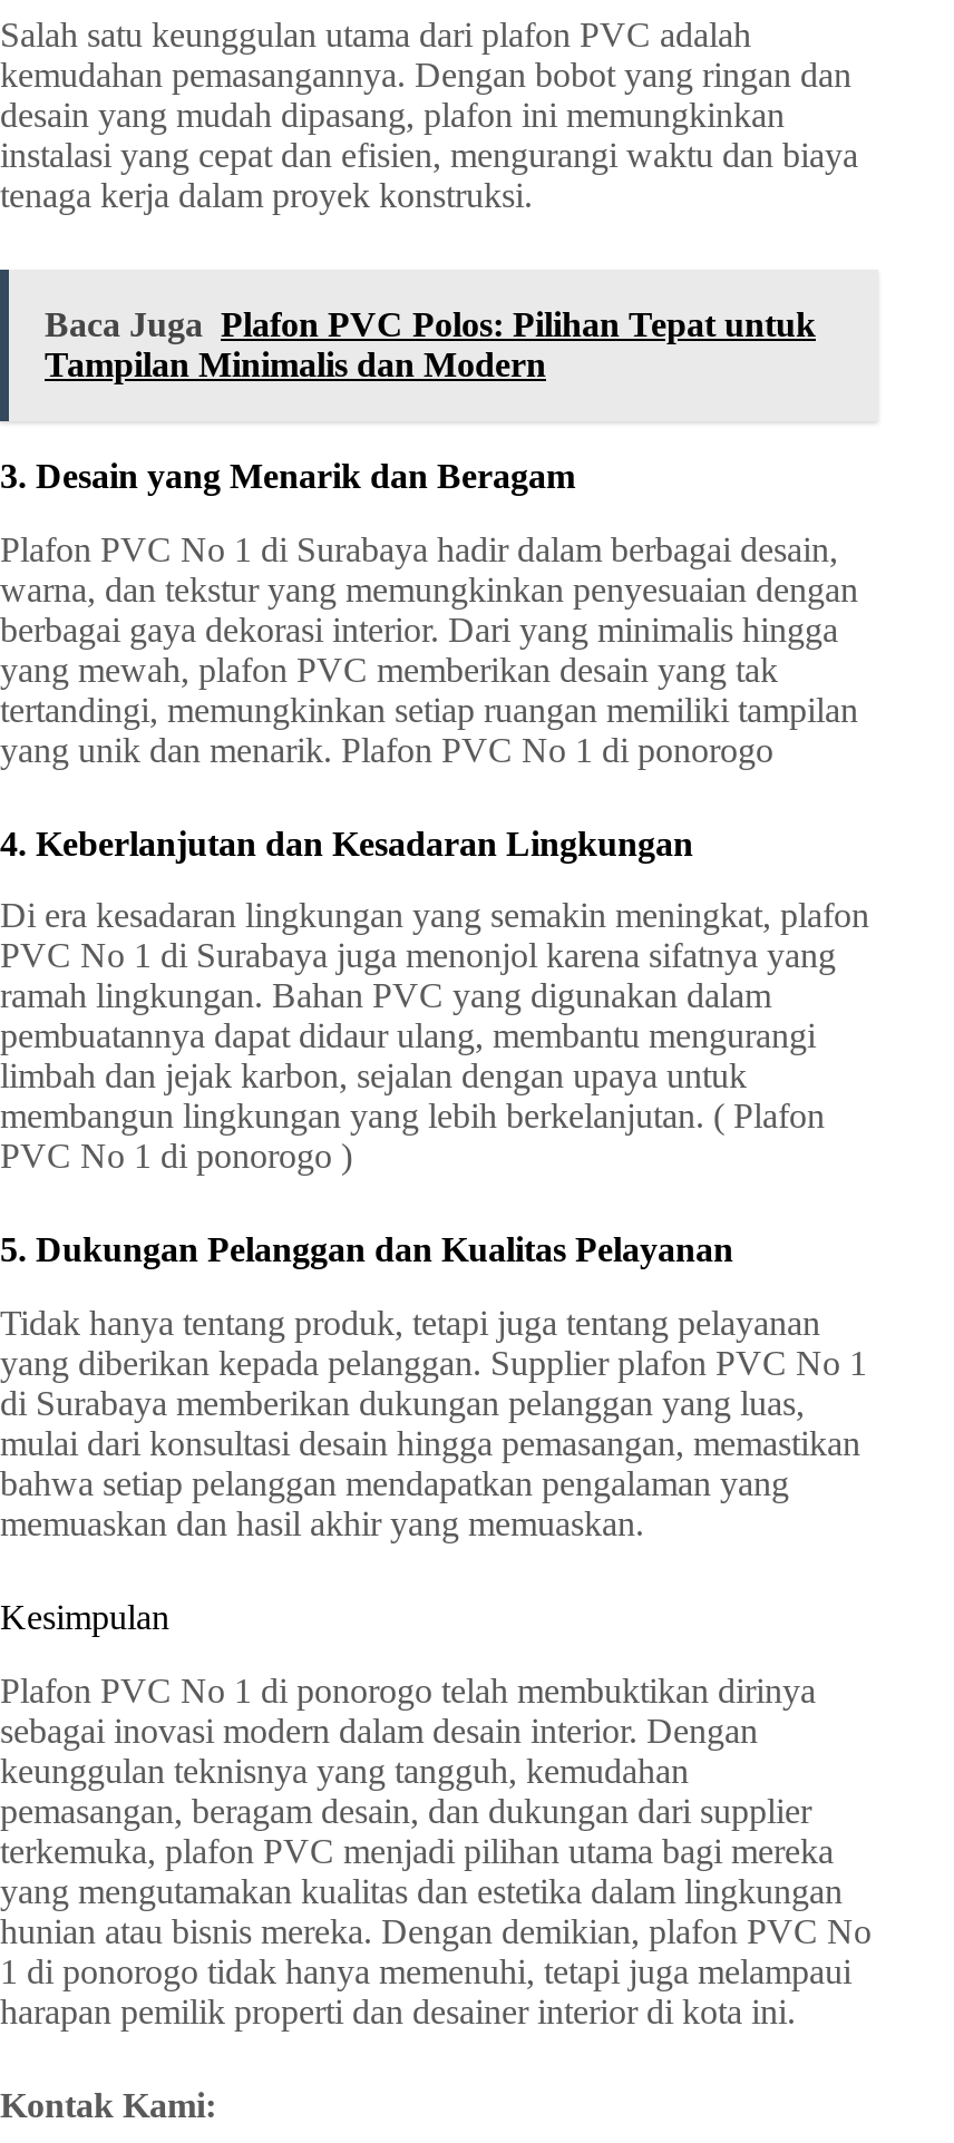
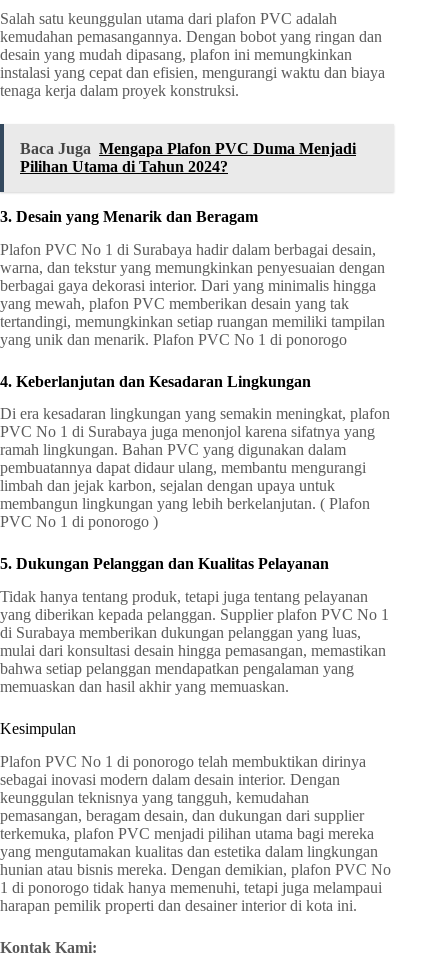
- Baca Juga Plafon PVC Polos: Pilihan Tepat untuk
- Tampilan Minimalis dan Modern
+ Baca Juga Mengapa Plafon PVC Duma Menjadi
+ Pilihan Utama di Tahun 2024?
